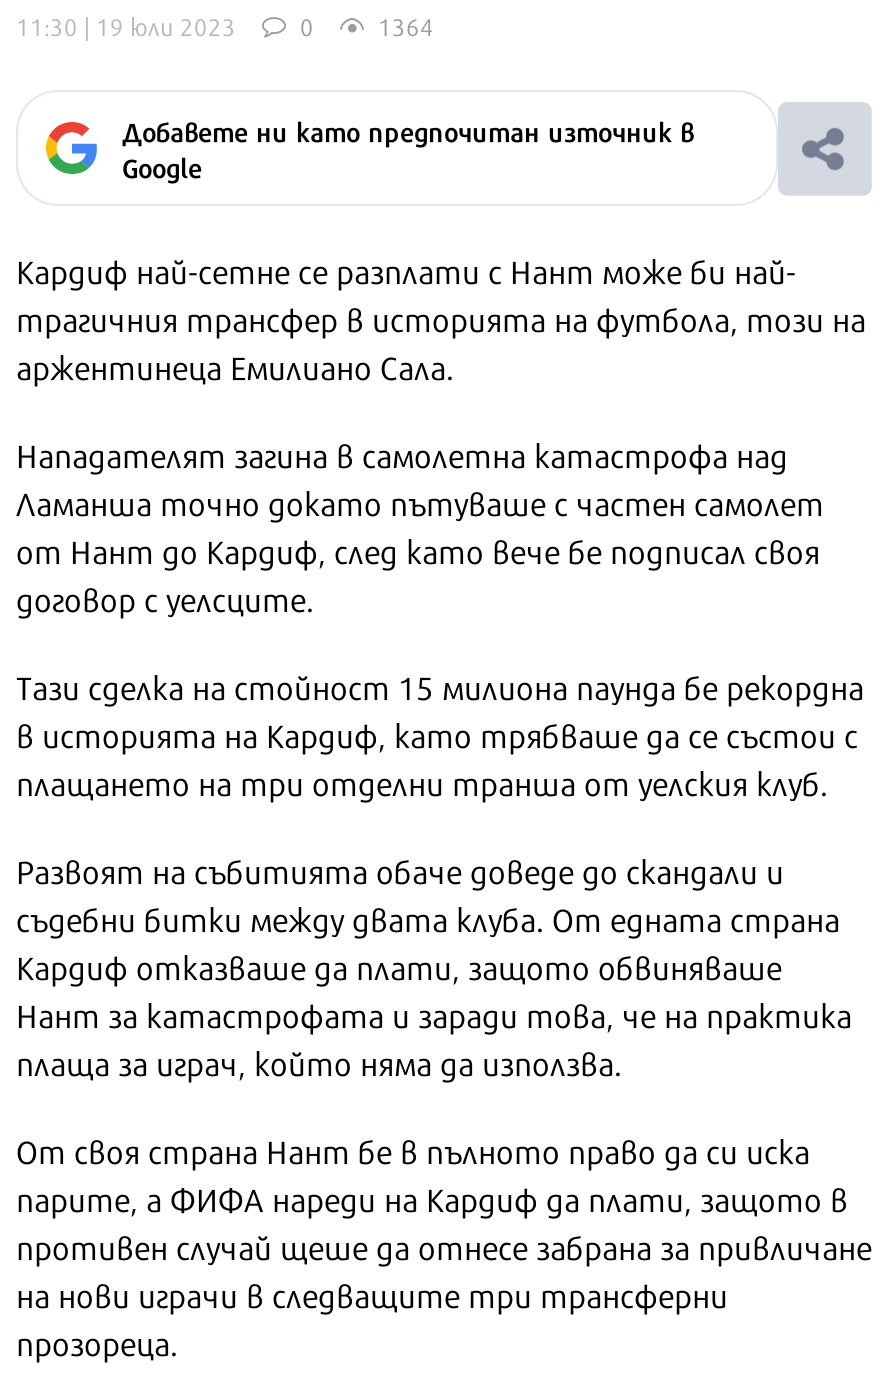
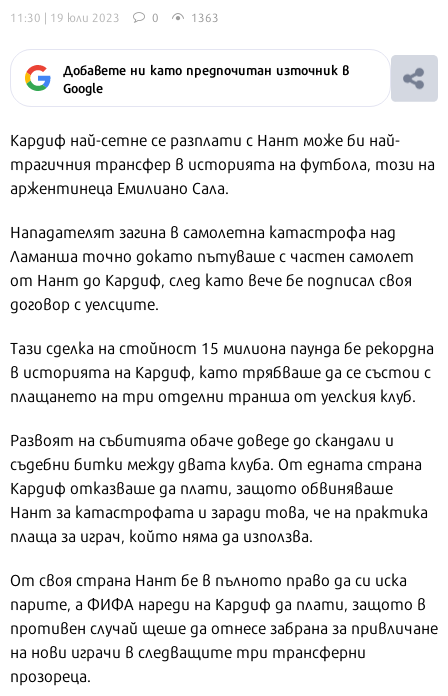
- 1364
+ 1363
